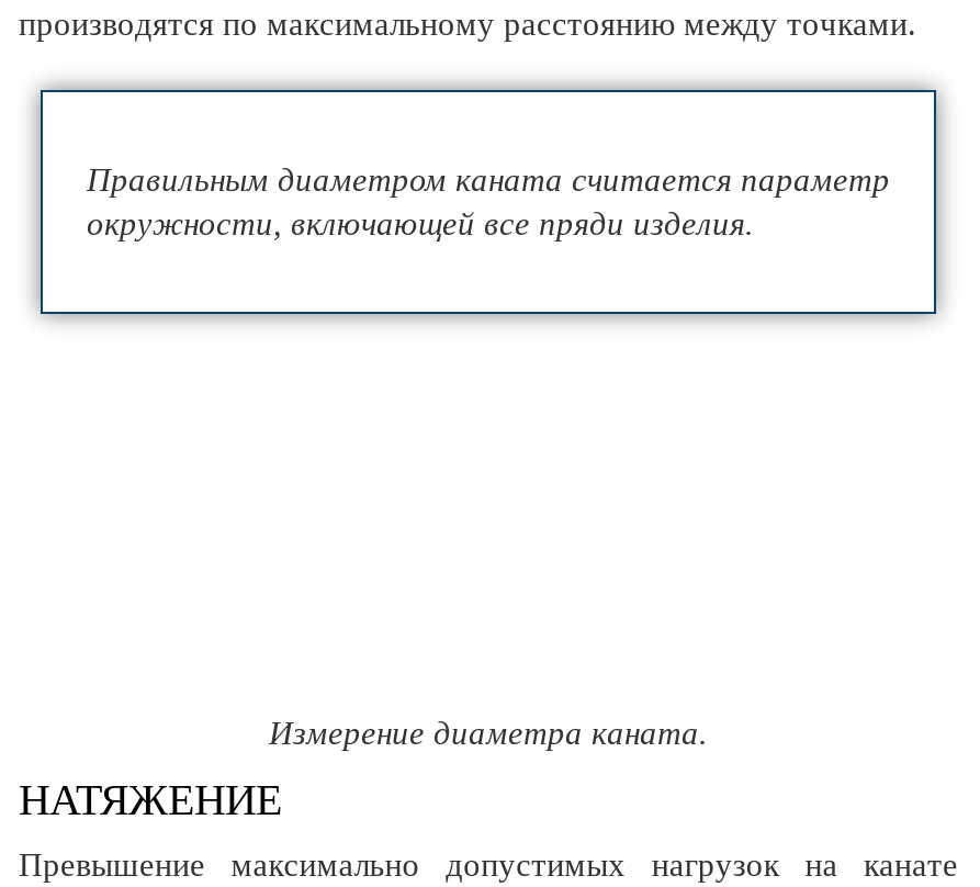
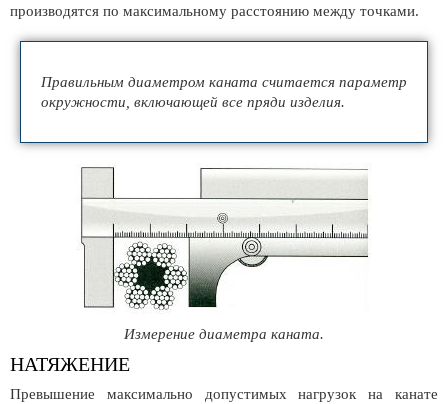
+ [image]
